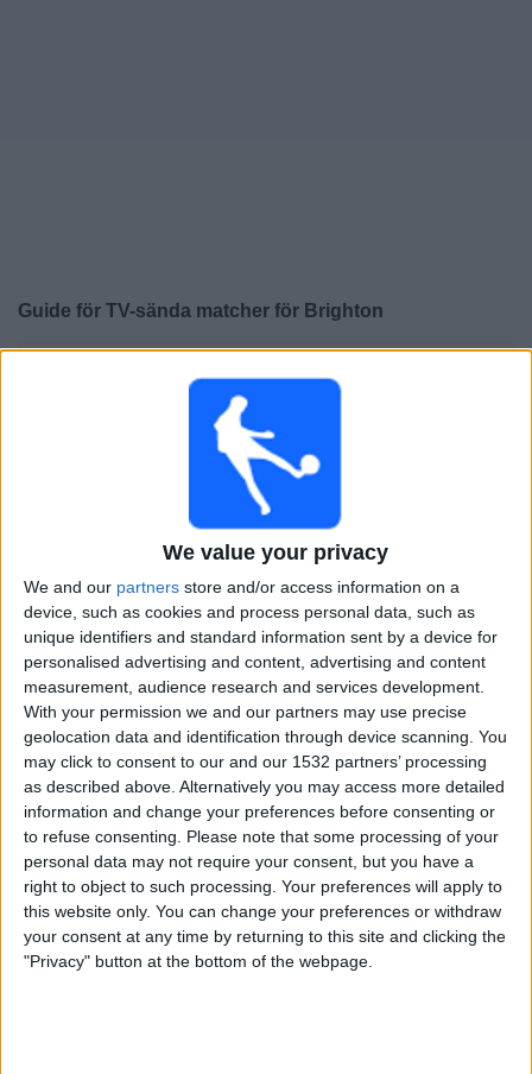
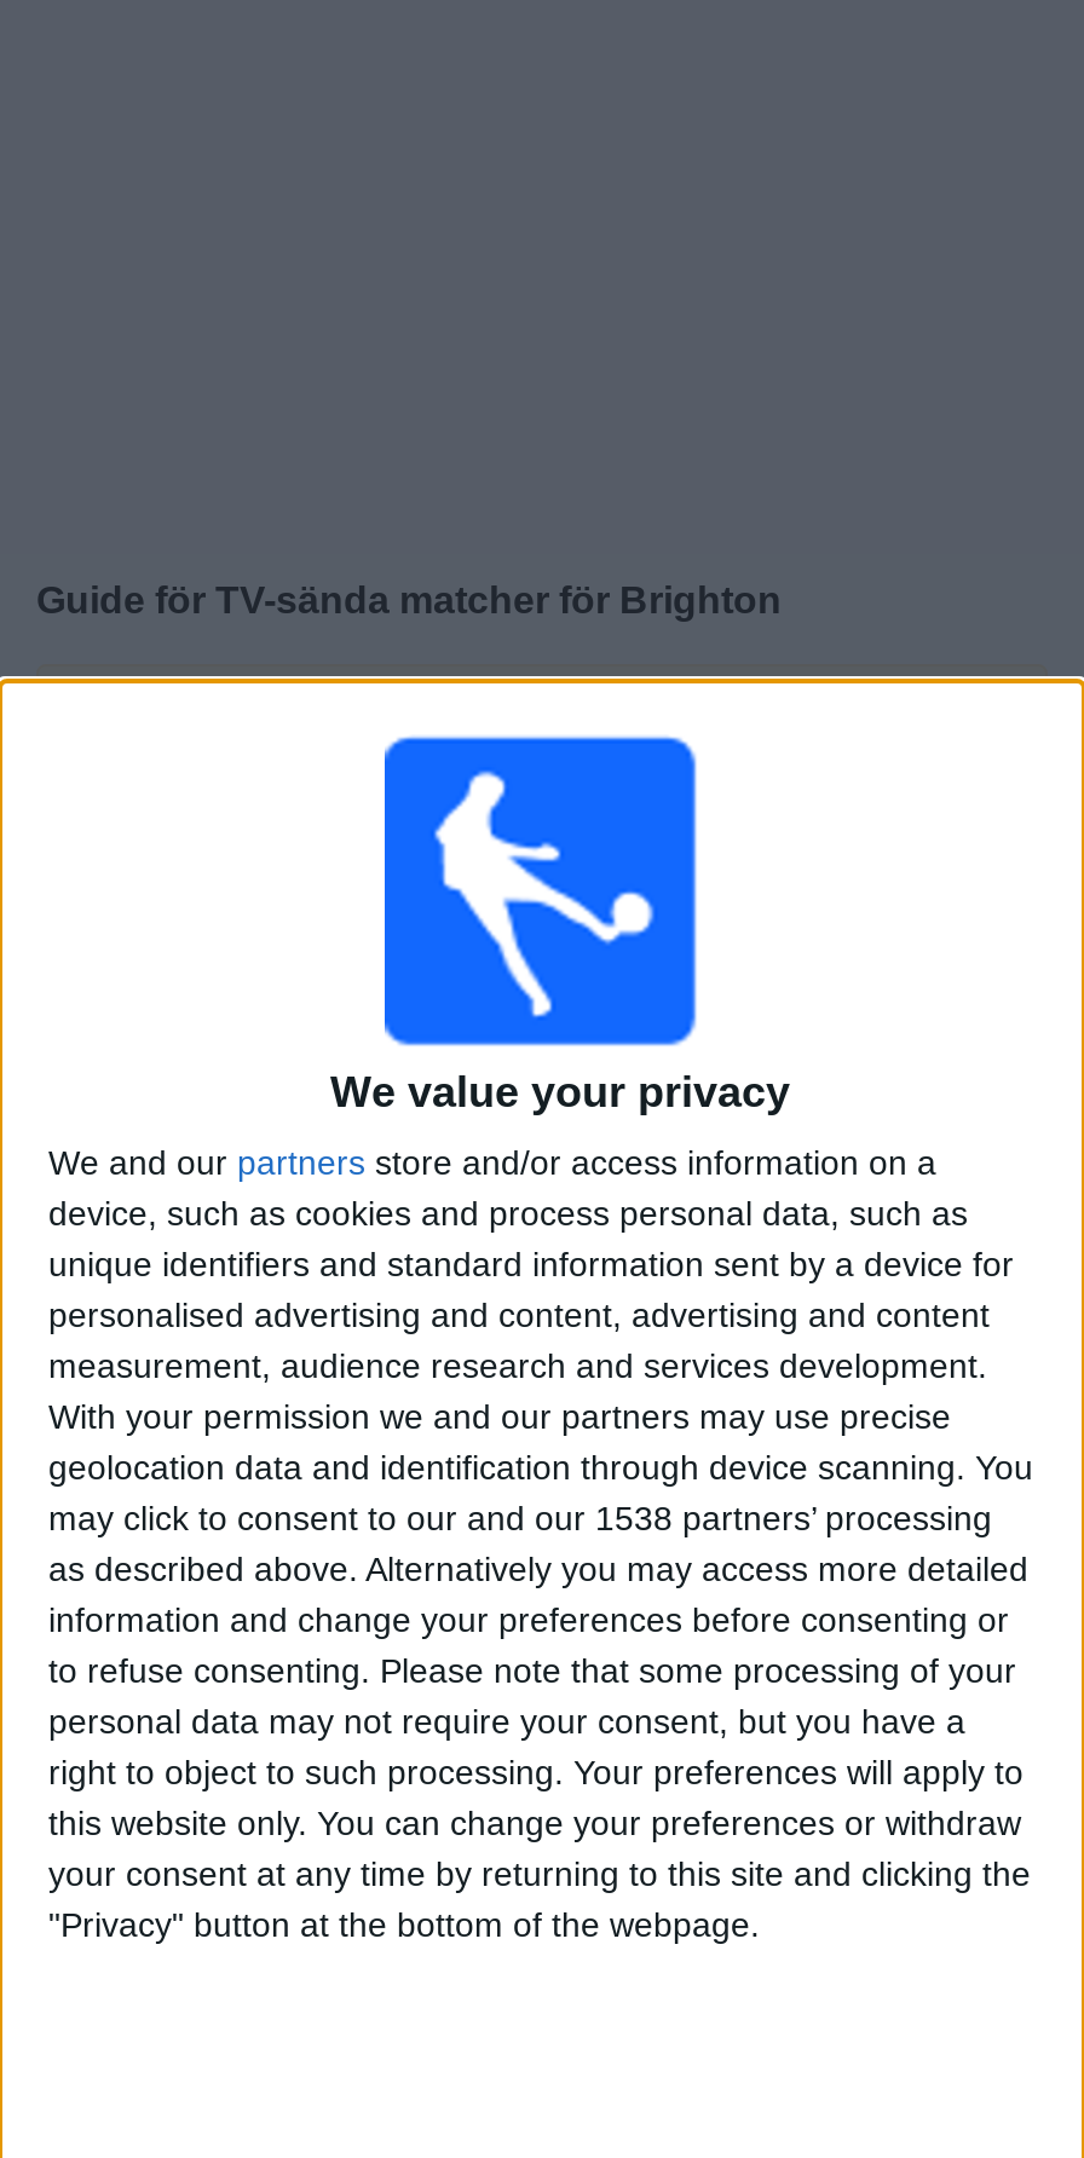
- may click to consent to our and our 1532 partners’ processing
+ may click to consent to our and our 1538 partners’ processing
